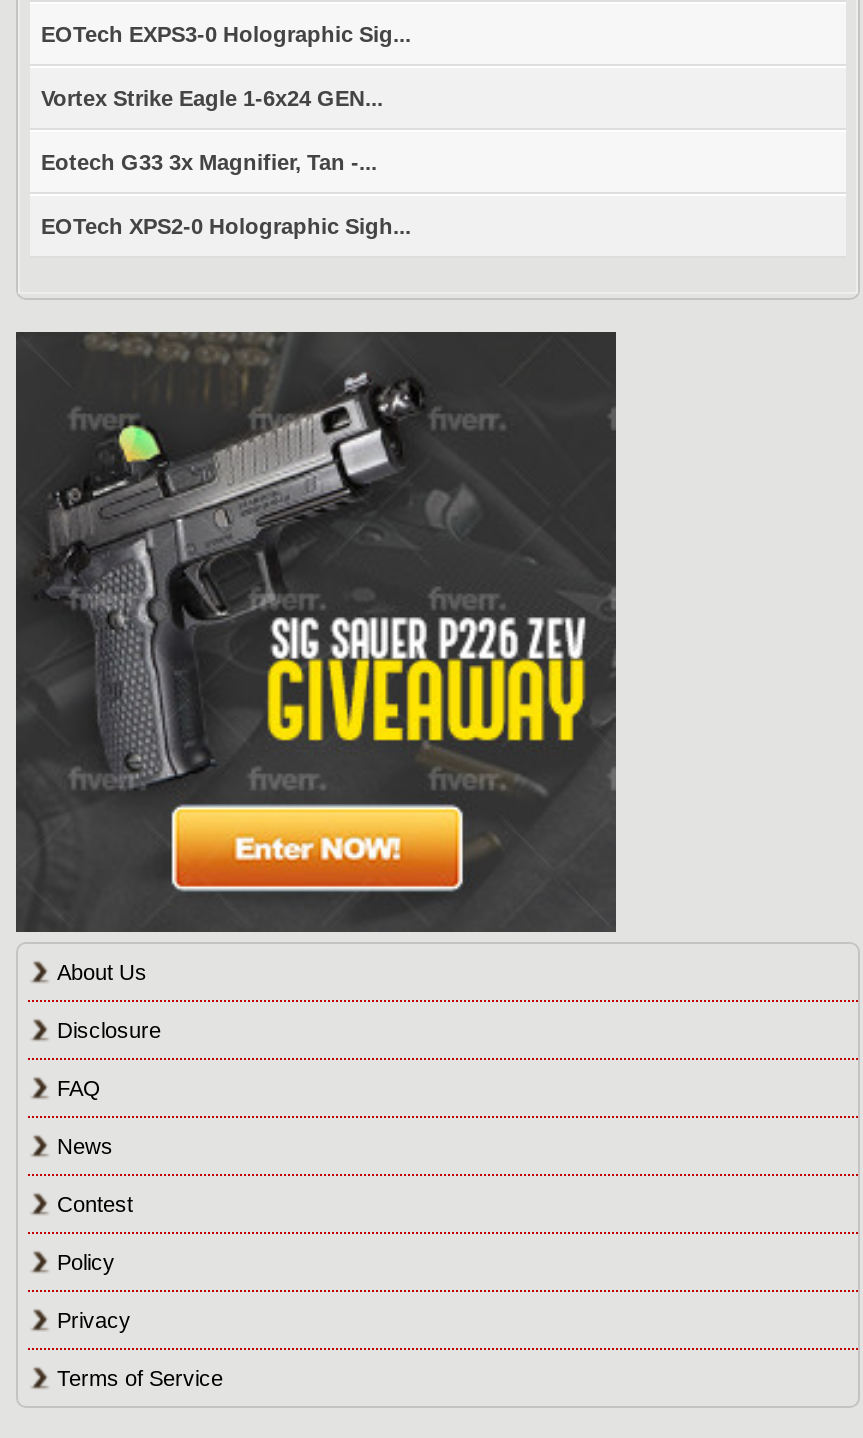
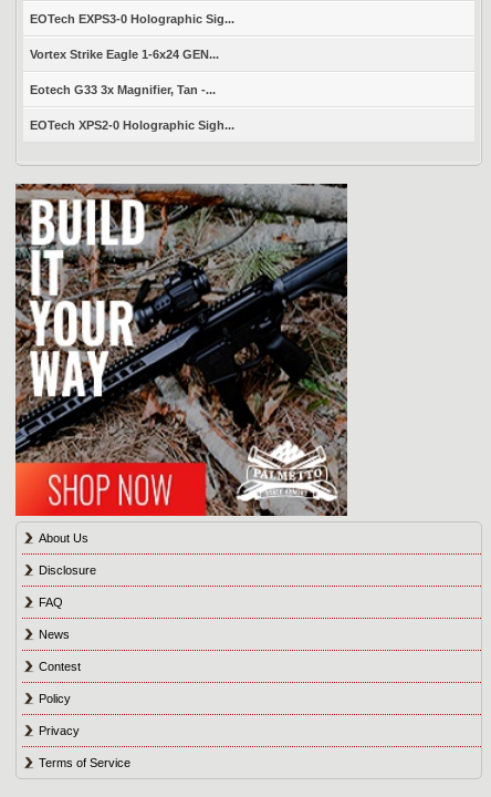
- [image]
+ [image]
